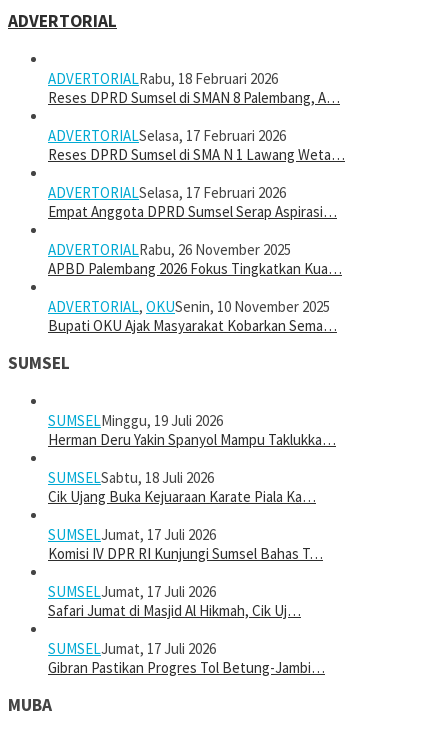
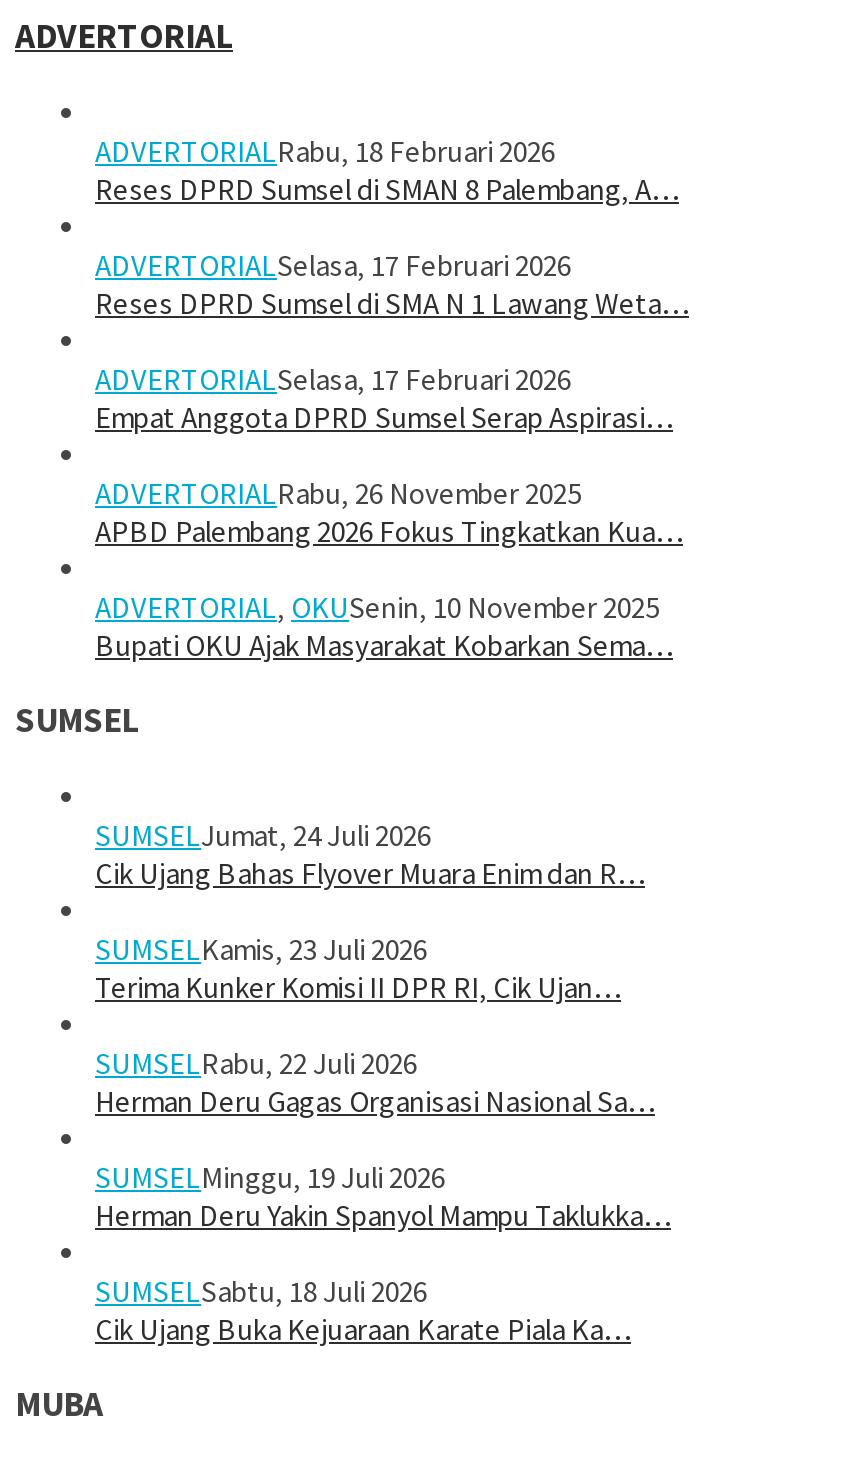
+ SUMSELJumat, 24 Juli 2026
+ Cik Ujang Bahas Flyover Muara Enim dan R…
+ SUMSELKamis, 23 Juli 2026
+ Terima Kunker Komisi II DPR RI, Cik Ujan…
+ SUMSELRabu, 22 Juli 2026
+ Herman Deru Gagas Organisasi Nasional Sa…

moved down: SUMSELMinggu, 19 Juli 2026 | Herman Deru Yakin Spanyol Mampu Taklukka… | SUMSELSabtu, 18 Juli 2026 | Cik Ujang Buka Kejuaraan Karate Piala Ka…

- SUMSEL Jumat, 17 Juli 2026
- Komisi IV DPR RI Kunjungi Sumsel Bahas T…
- SUMSEL Jumat, 17 Juli 2026
- Safari Jumat di Masjid Al Hikmah, Cik Uj…
- SUMSEL Jumat, 17 Juli 2026
- Gibran Pastikan Progres Tol Betung-Jambi…
